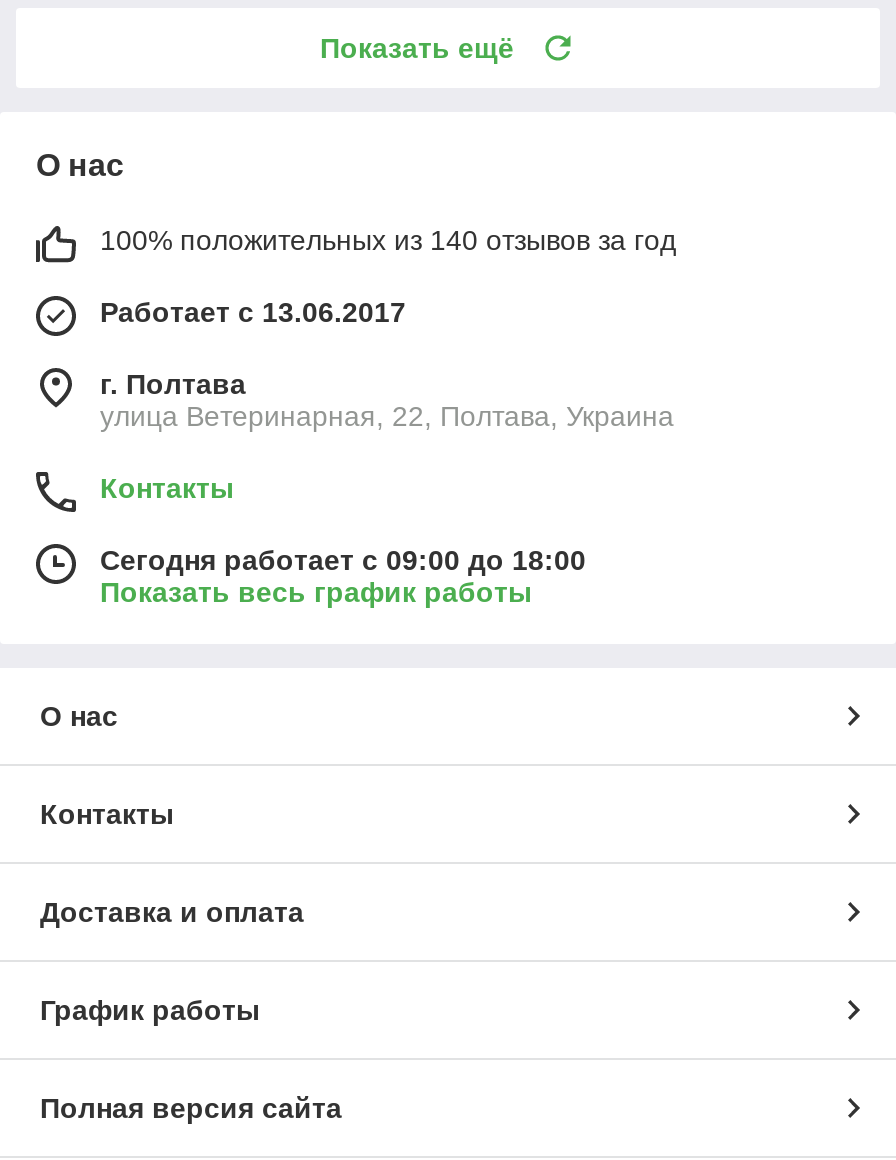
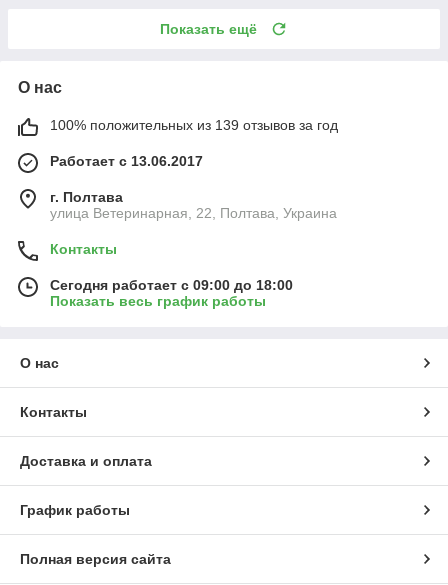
- 100% положительных из 140 отзывов за год
+ 100% положительных из 139 отзывов за год
